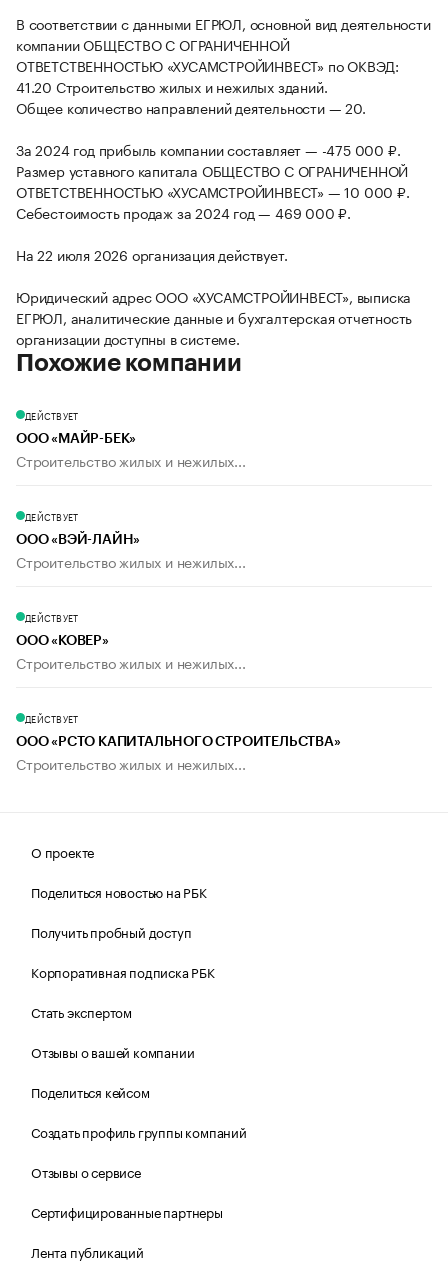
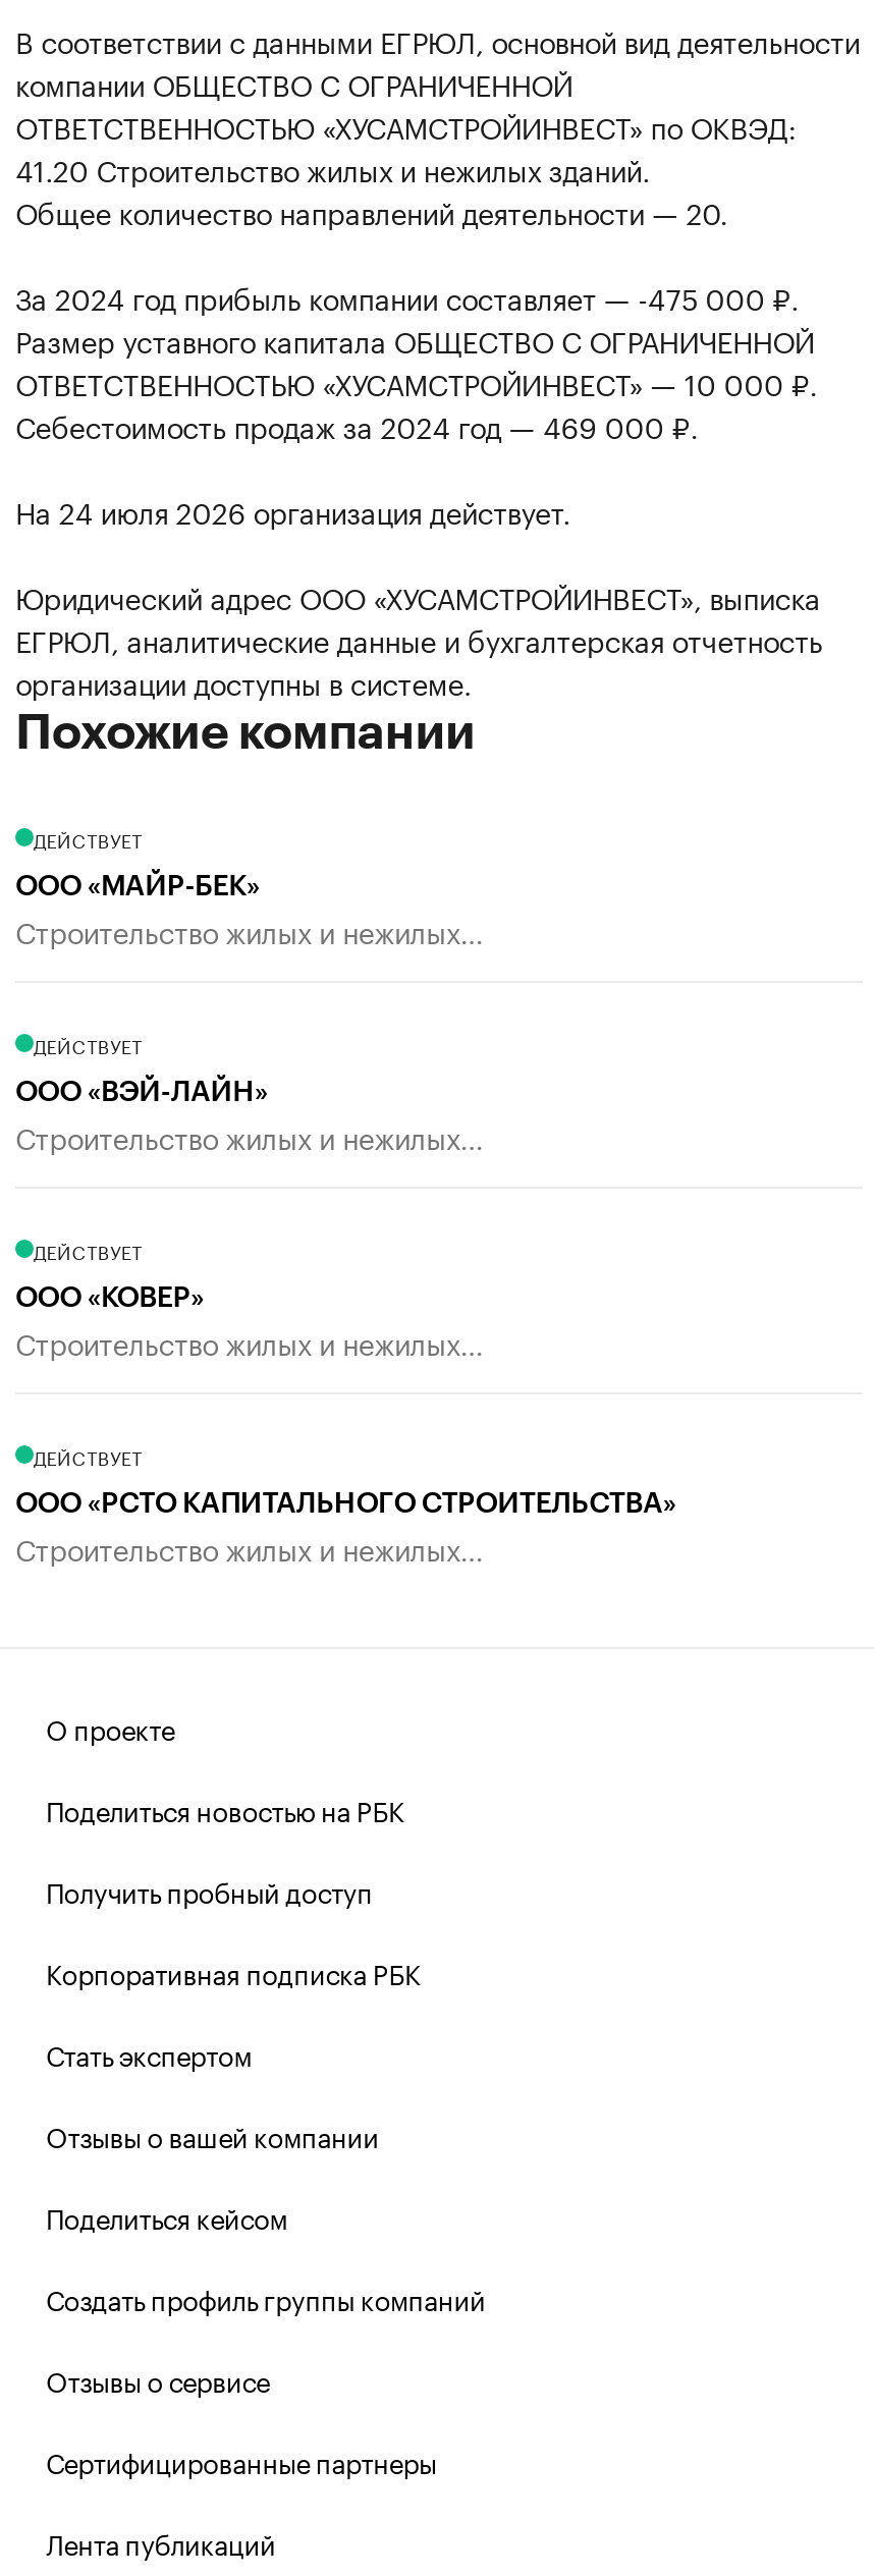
- На 22 июля 2026 организация действует.
+ На 24 июля 2026 организация действует.
